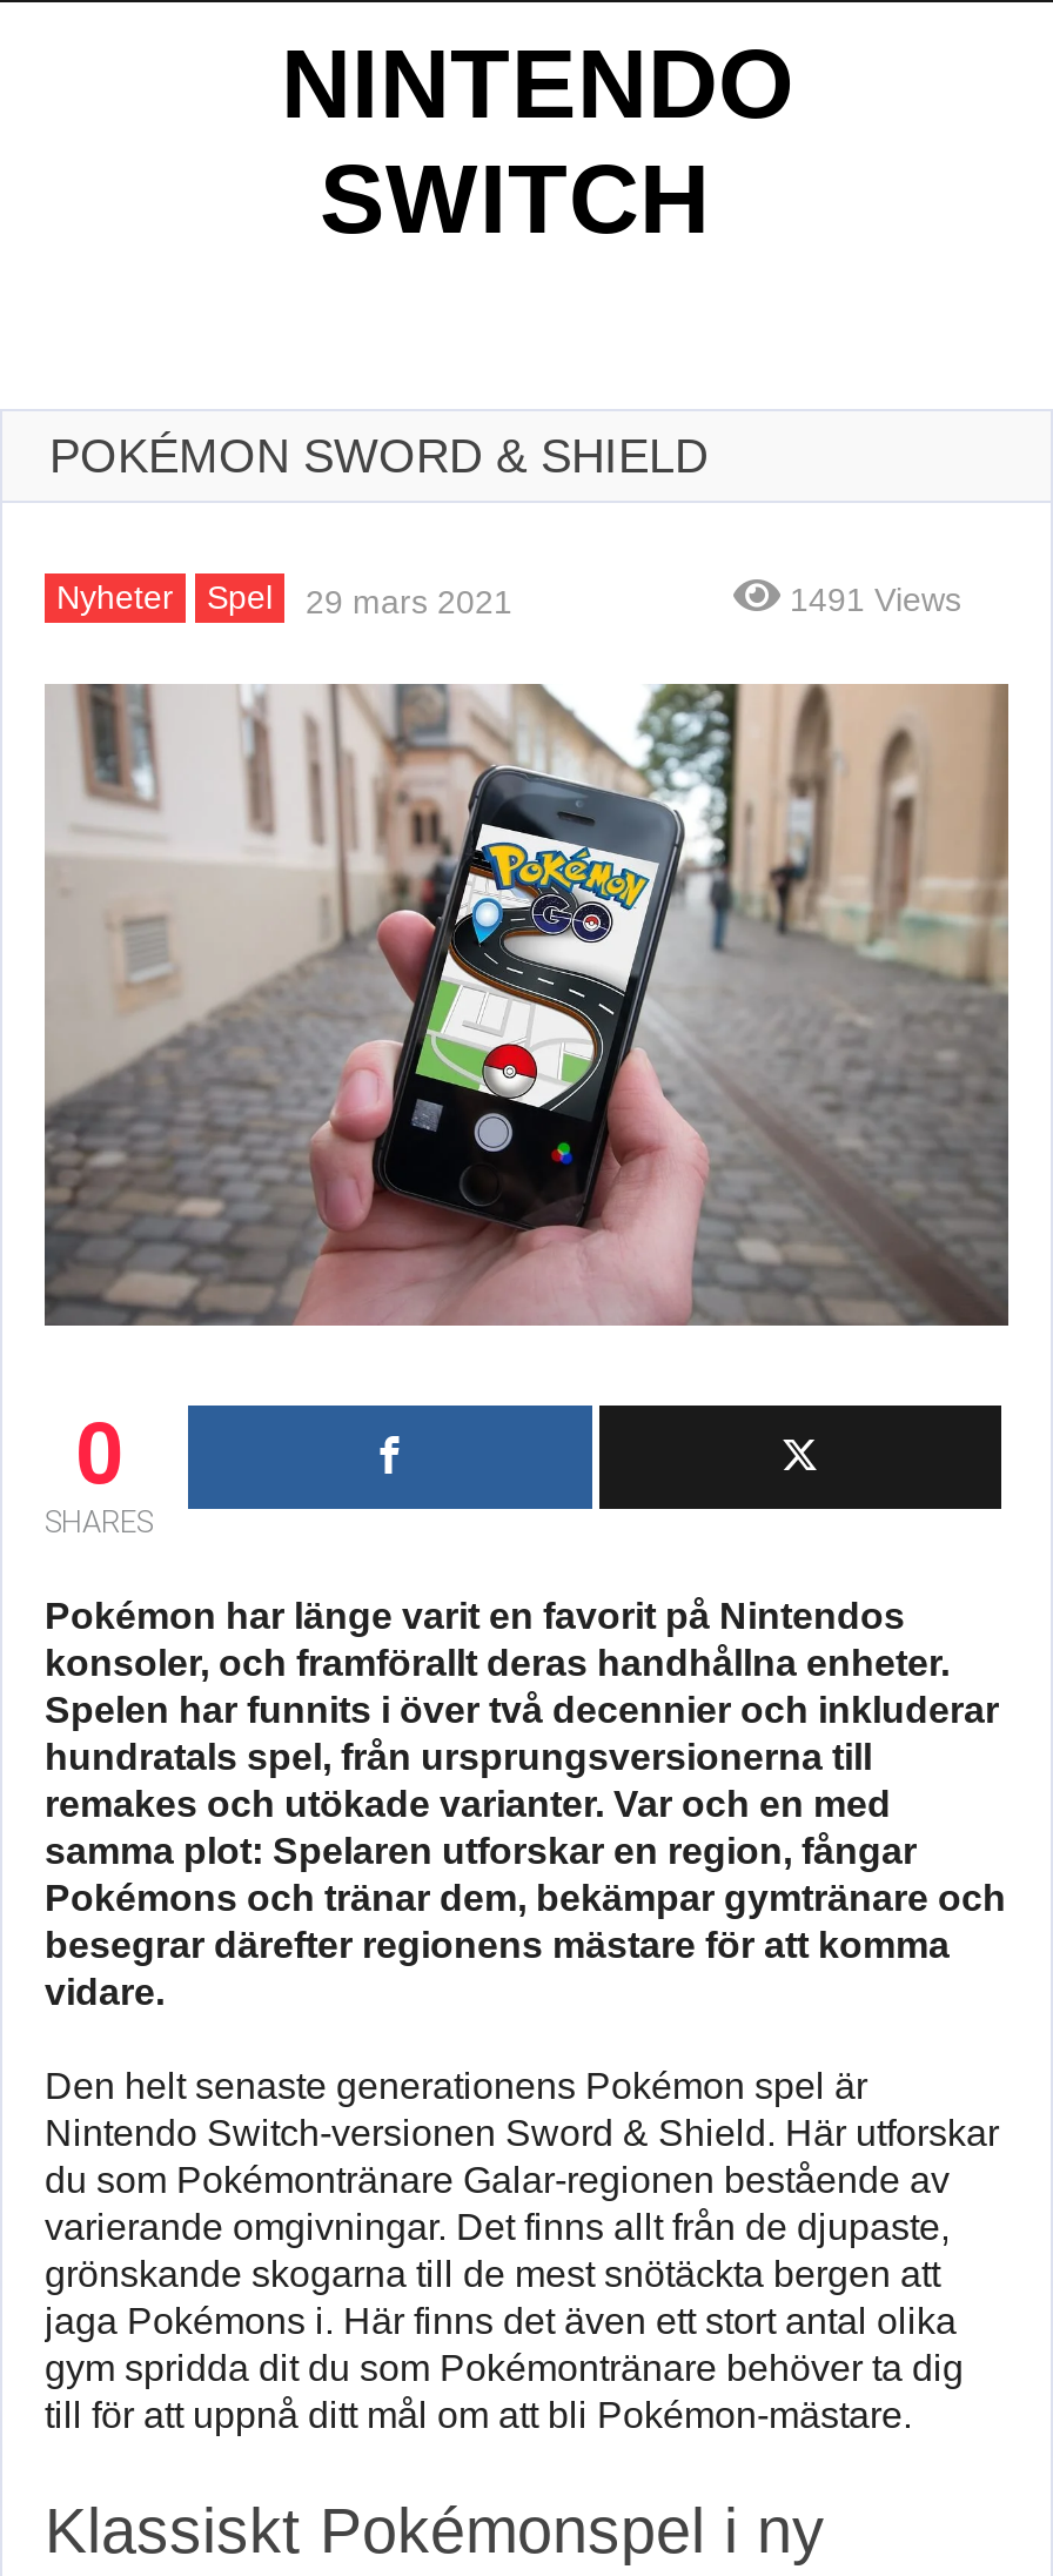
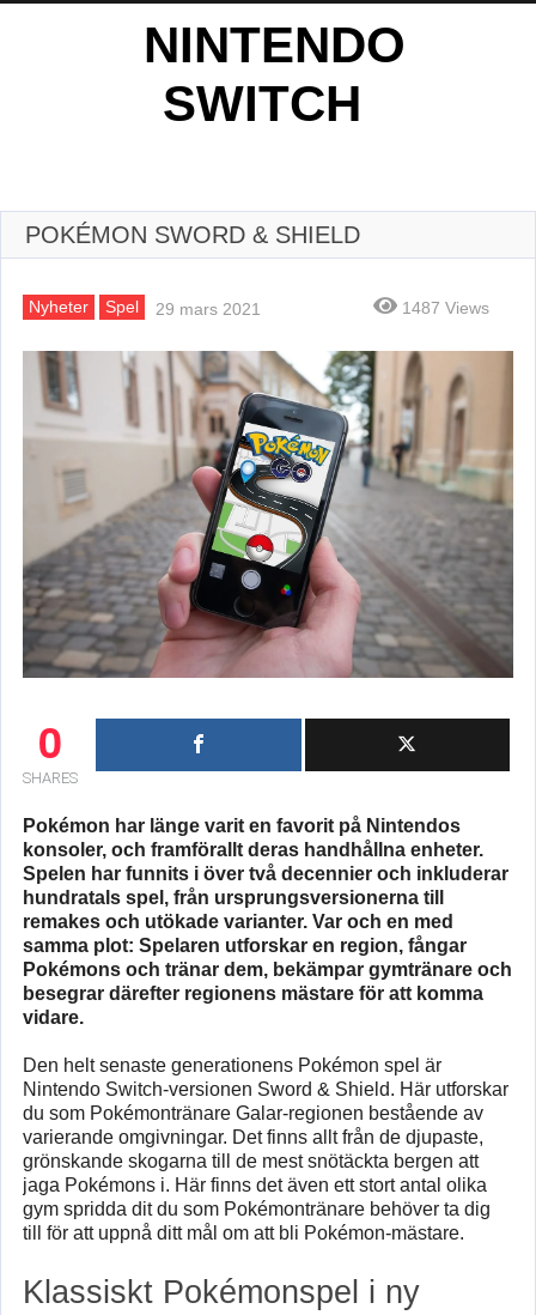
- 1491 Views
+ 1487 Views
